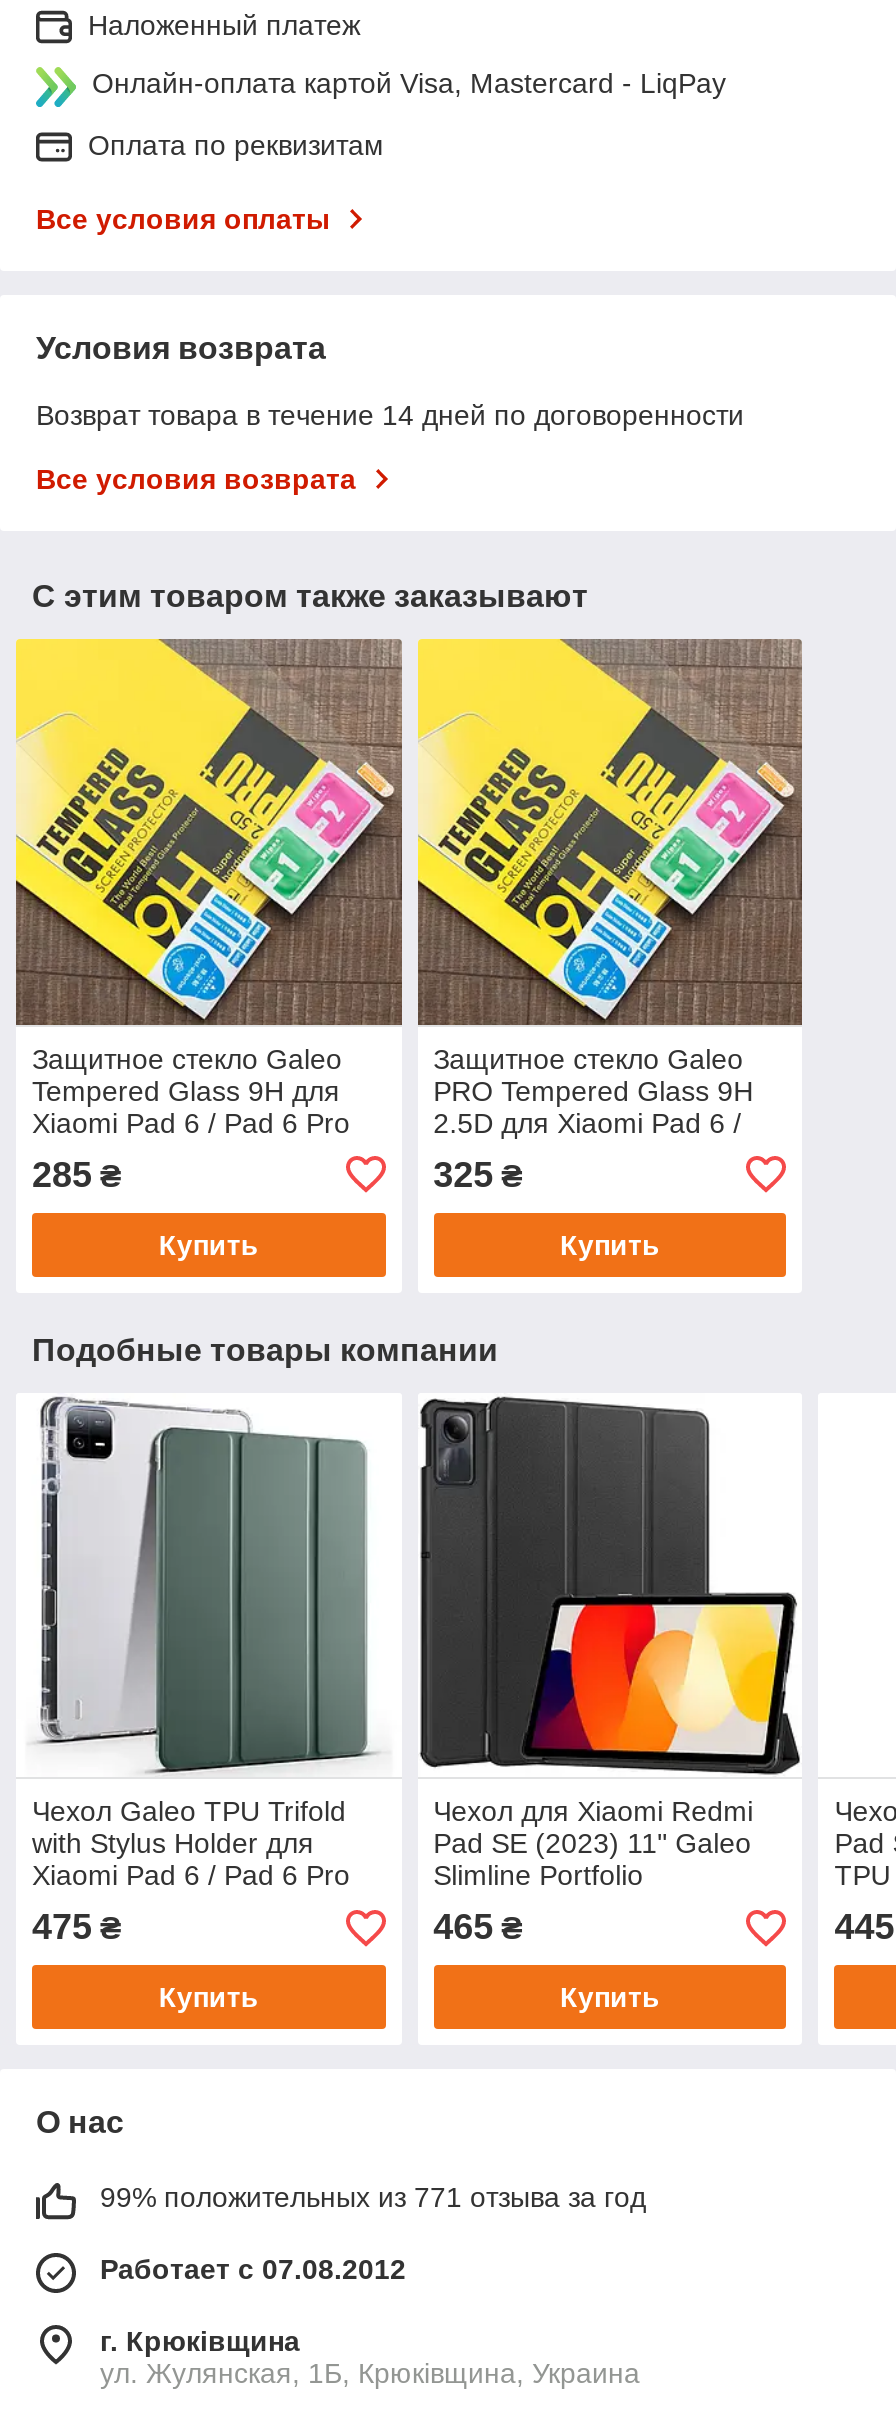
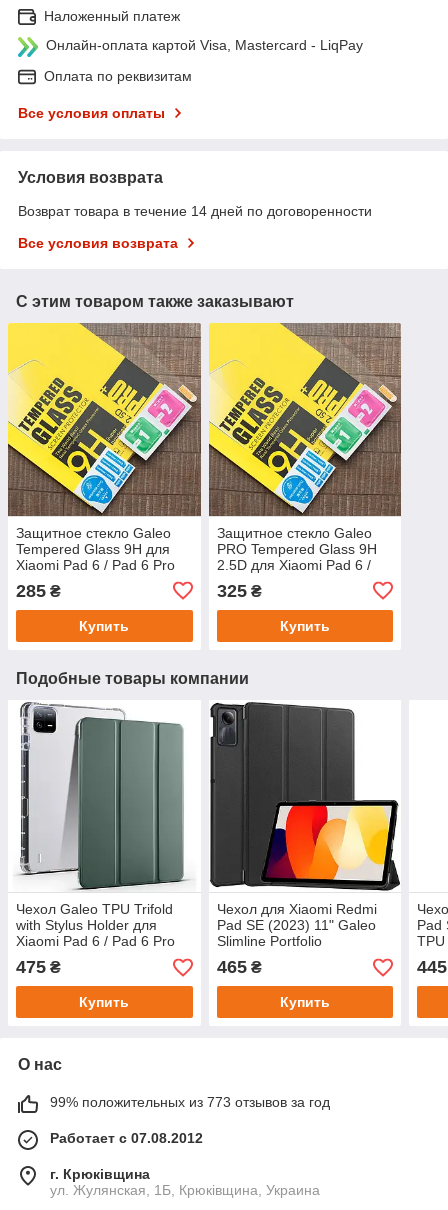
- 99% положительных из 771 отзыва за год
+ 99% положительных из 773 отзывов за год
